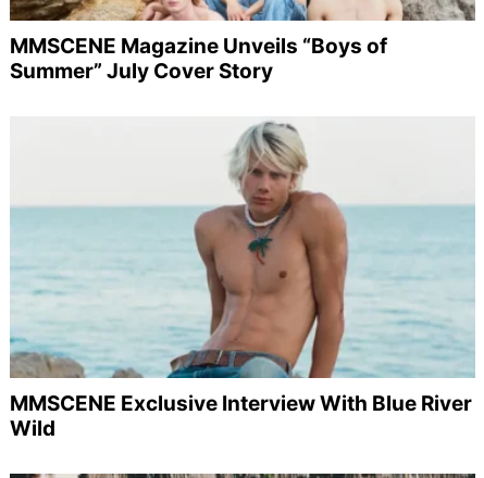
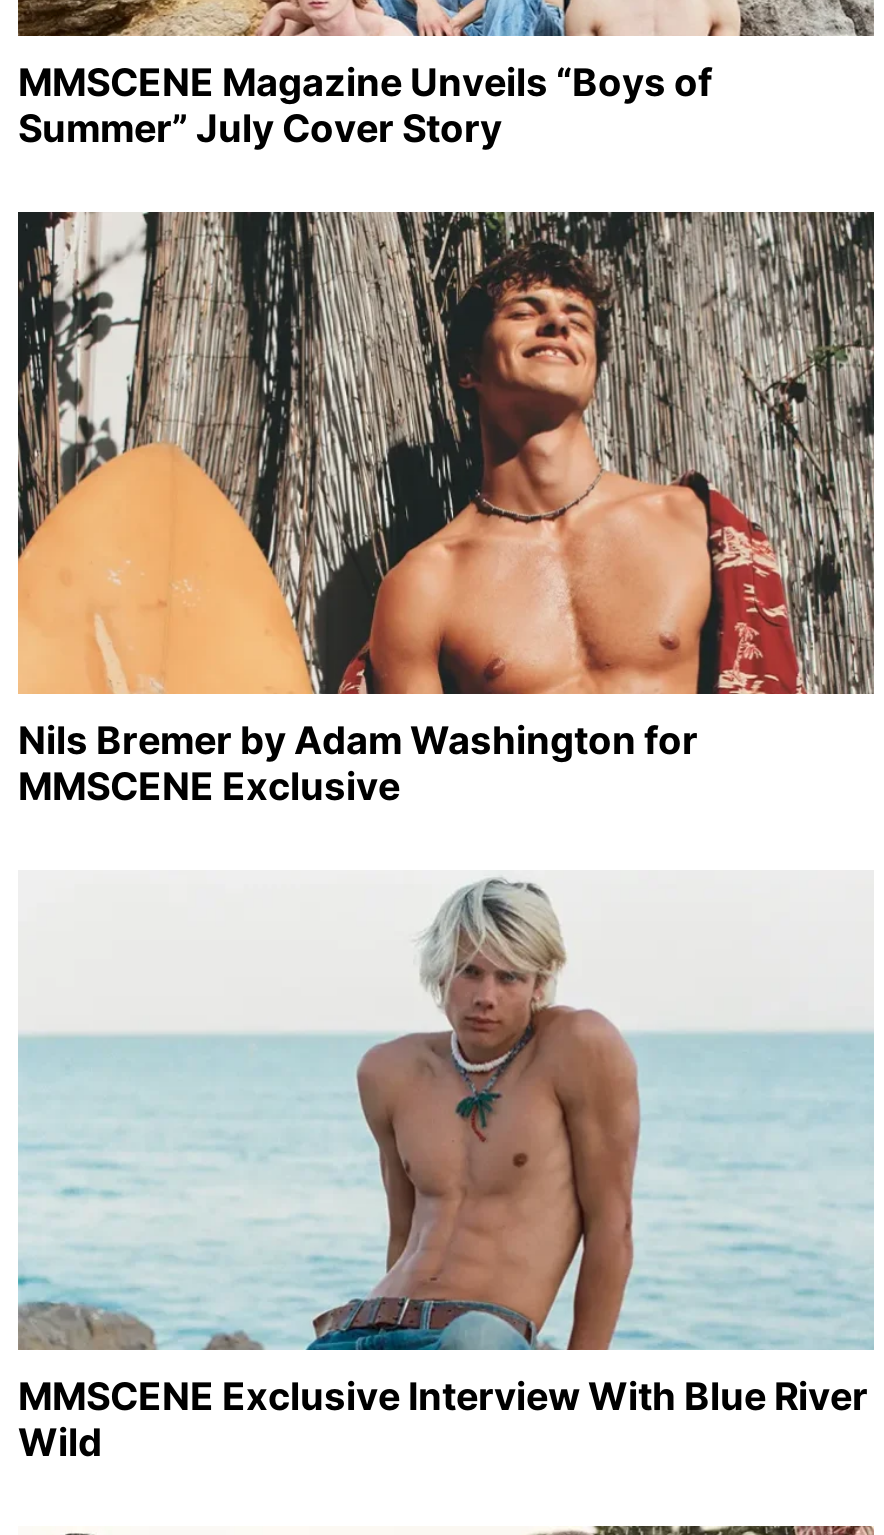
+ [image]
+ Nils Bremer by Adam Washington for
+ MMSCENE Exclusive
